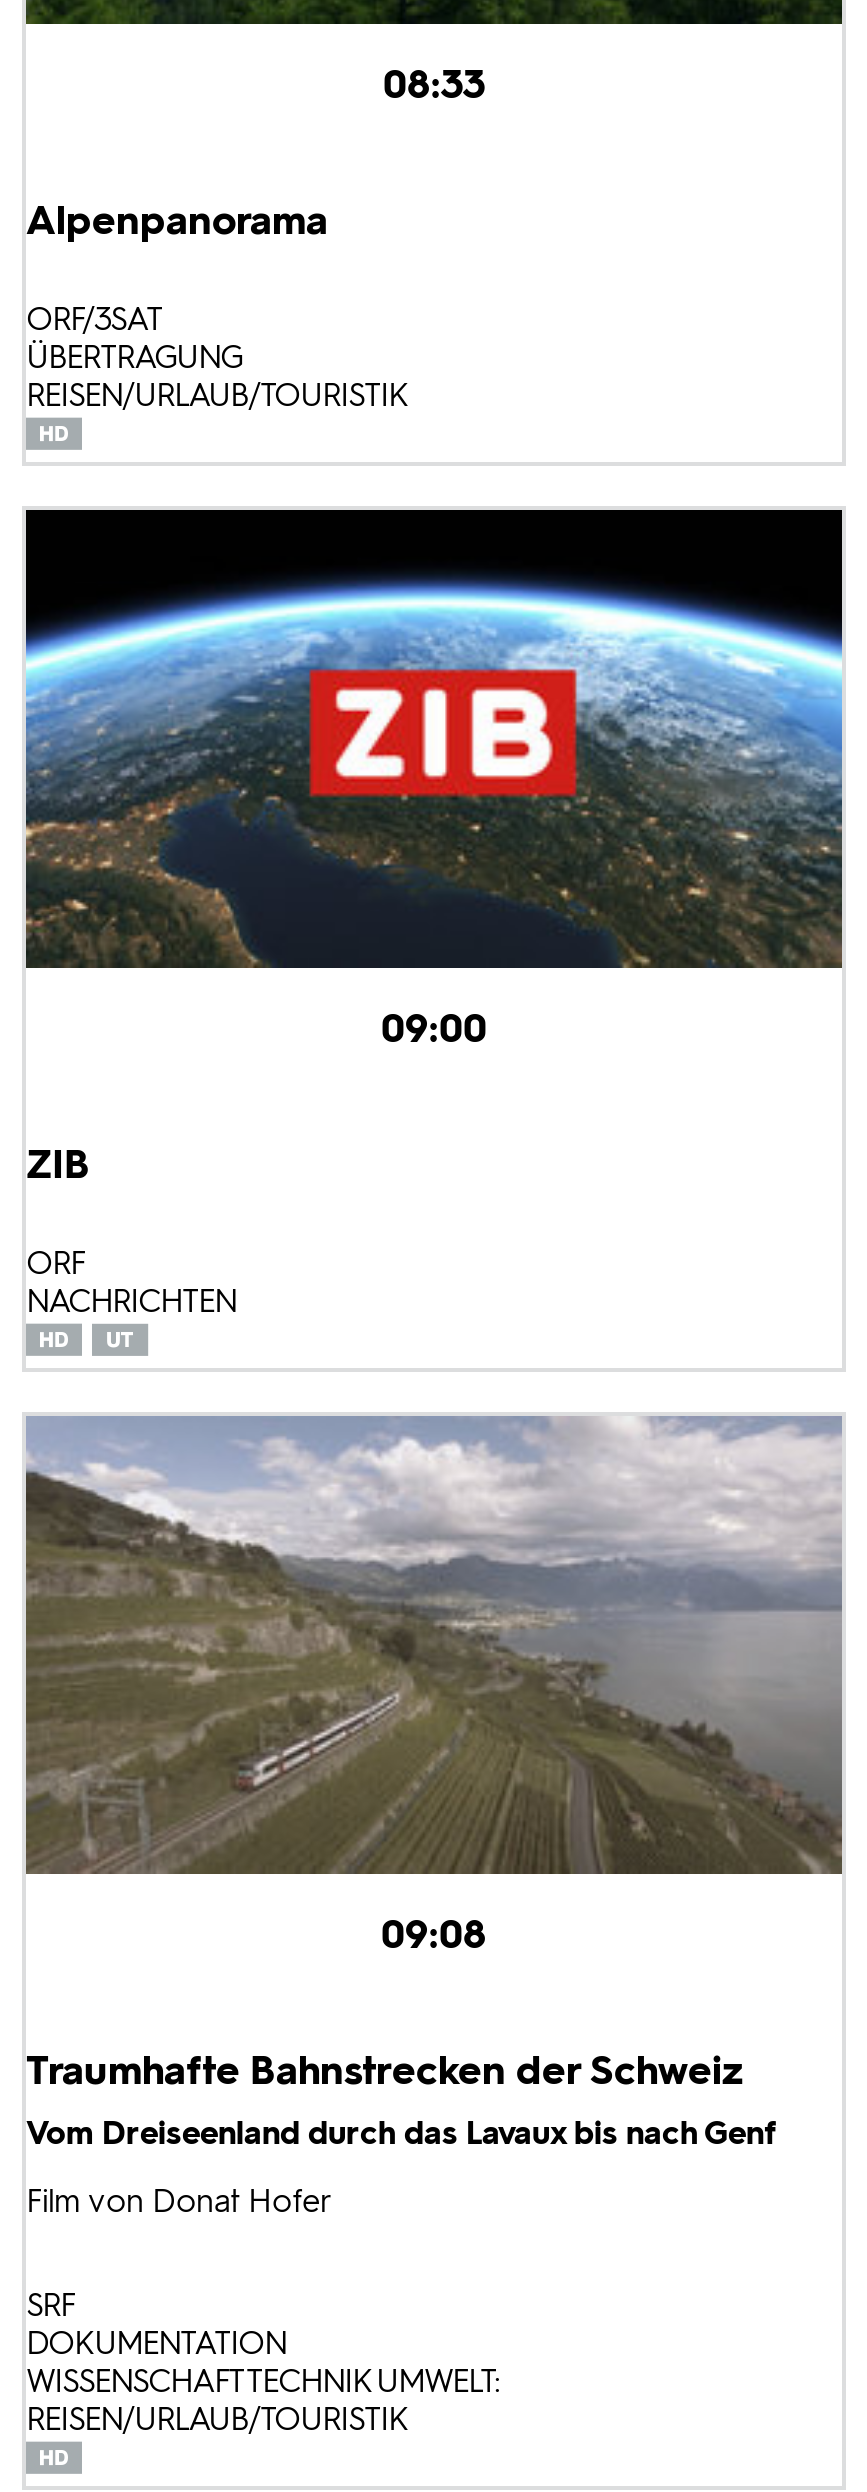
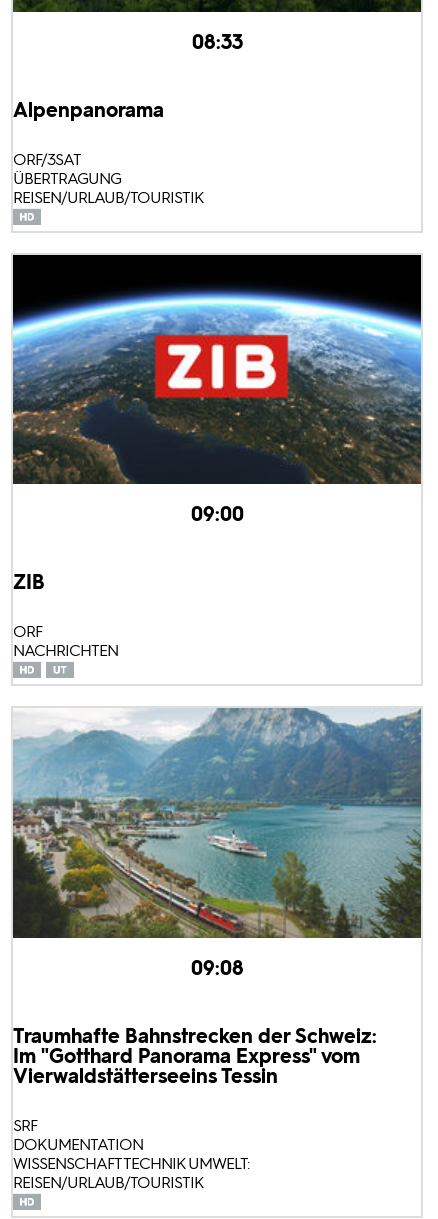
- [image]
+ [image]

- Traumhafte Bahnstrecken der Schweiz
- Vom Dreiseenland durch das Lavaux bis nach Genf
- Film von Donat Hofer
+ Traumhafte Bahnstrecken der Schweiz:
+ Im "Gotthard Panorama Express" vom
+ Vierwaldstätterseeins Tessin
